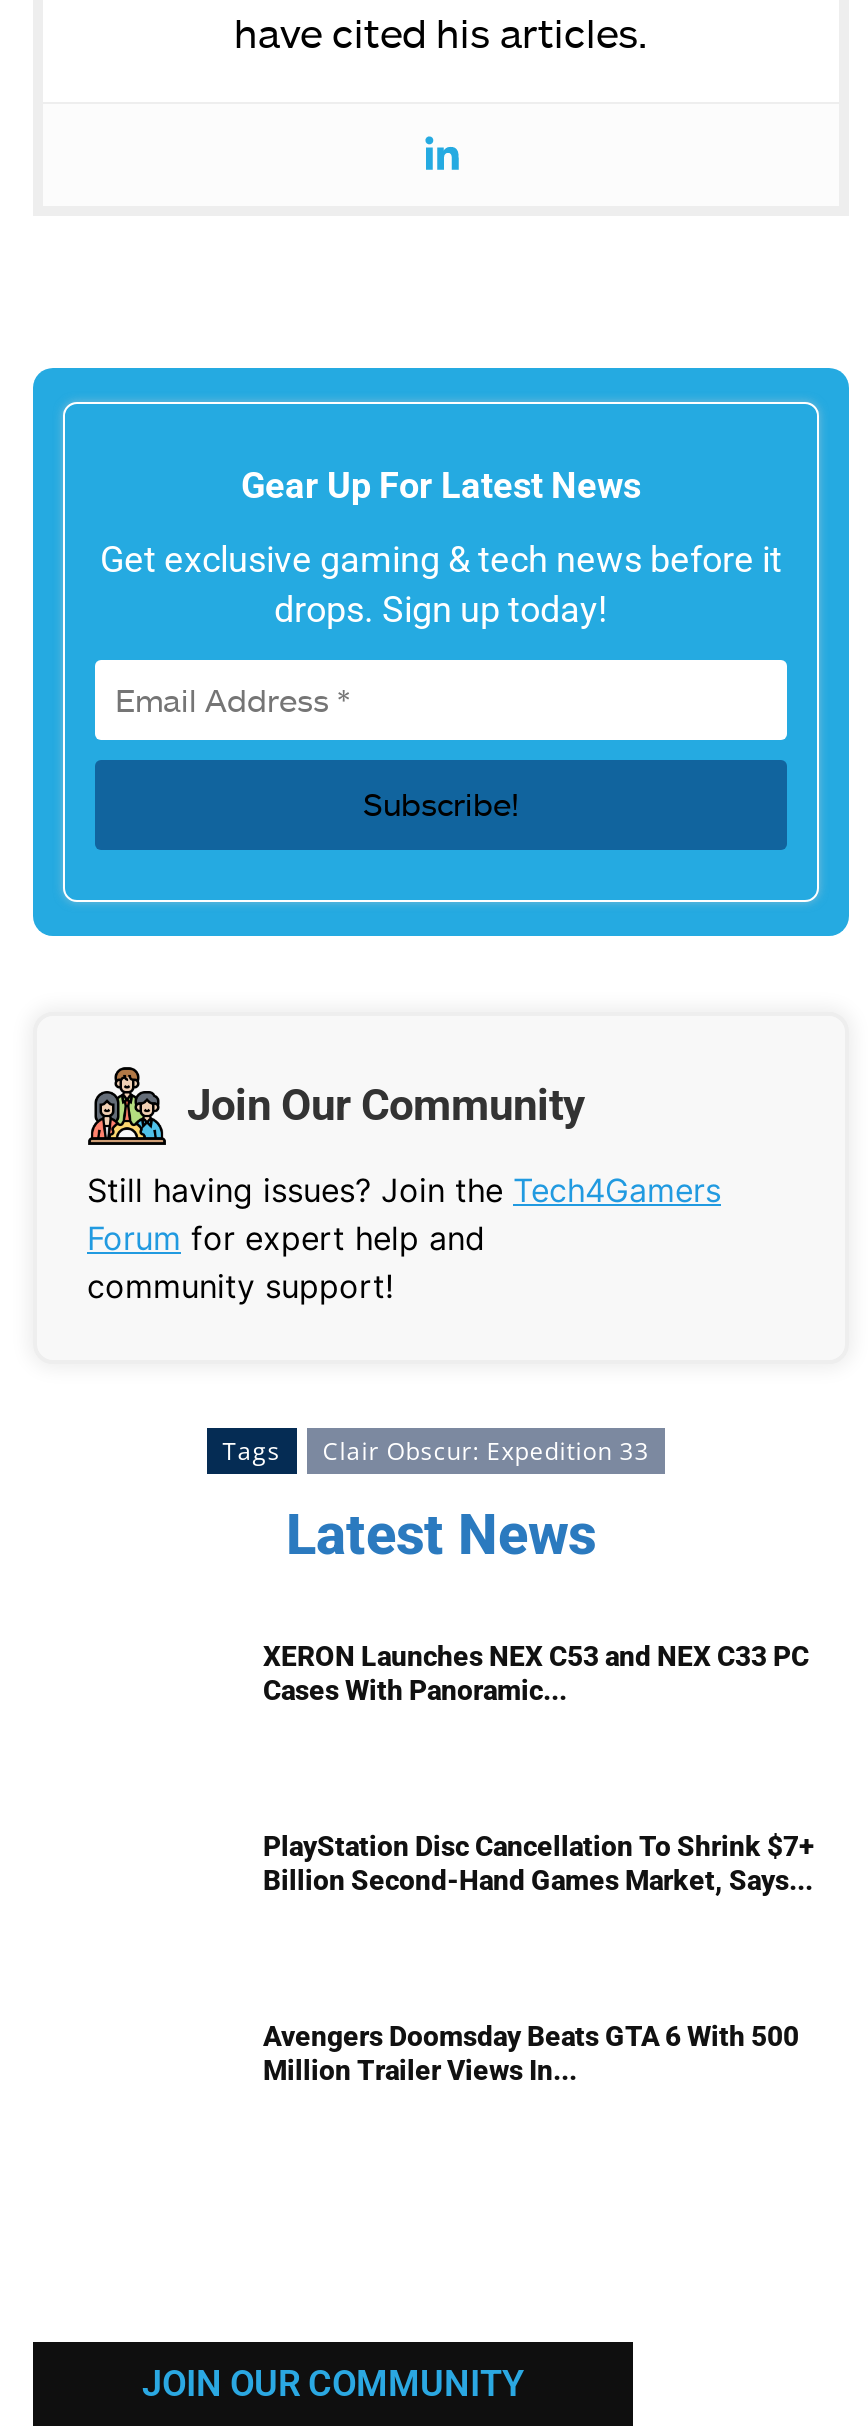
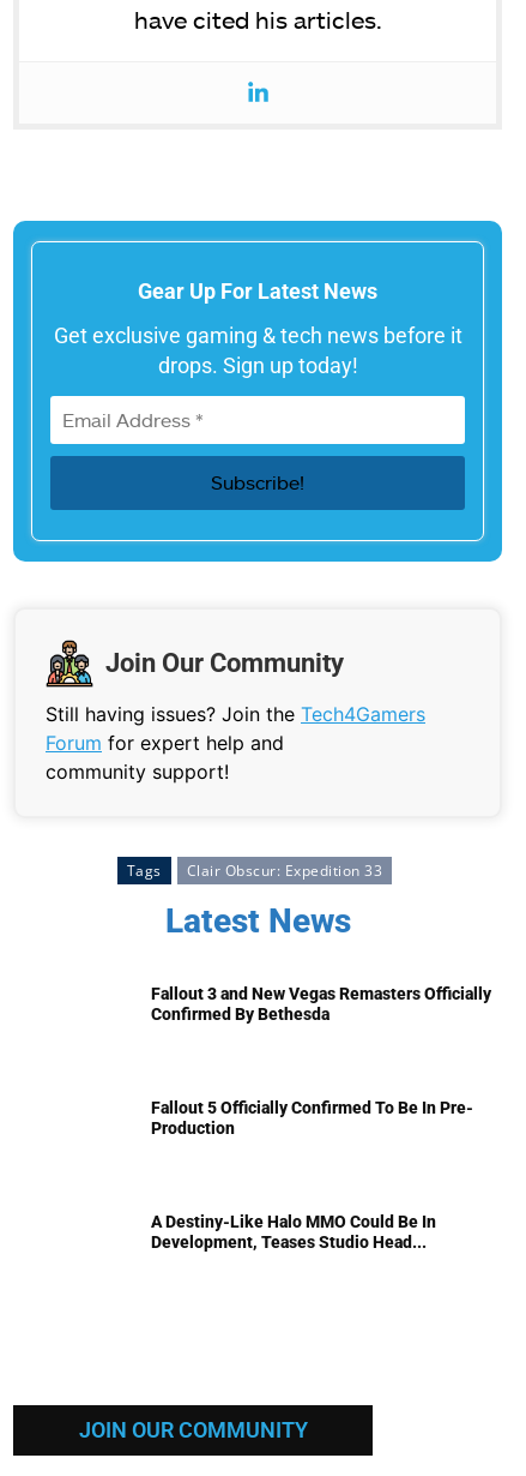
- XERON Launches NEX C53 and NEX C33 PC
- Cases With Panoramic...
+ Fallout 3 and New Vegas Remasters Officially
+ Confirmed By Bethesda

- PlayStation Disc Cancellation To Shrink $7+
- Billion Second-Hand Games Market, Says...
+ Fallout 5 Officially Confirmed To Be In Pre-
+ Production

- Avengers Doomsday Beats GTA 6 With 500
- Million Trailer Views In...
+ A Destiny-Like Halo MMO Could Be In
+ Development, Teases Studio Head...
